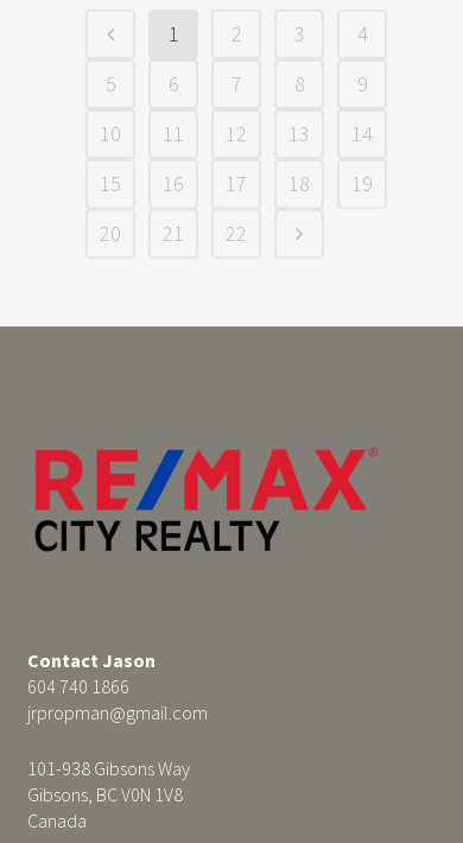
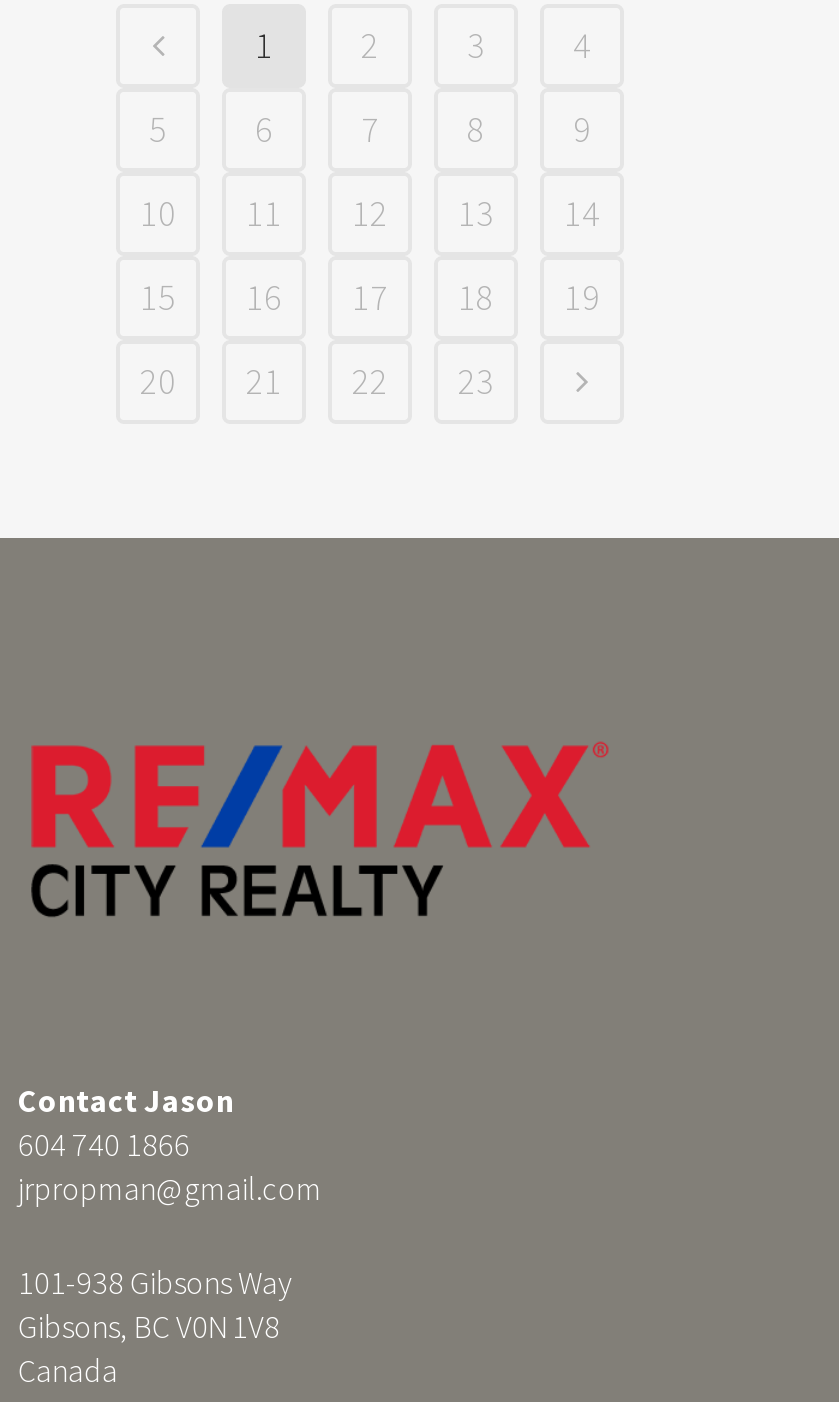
+ 23
